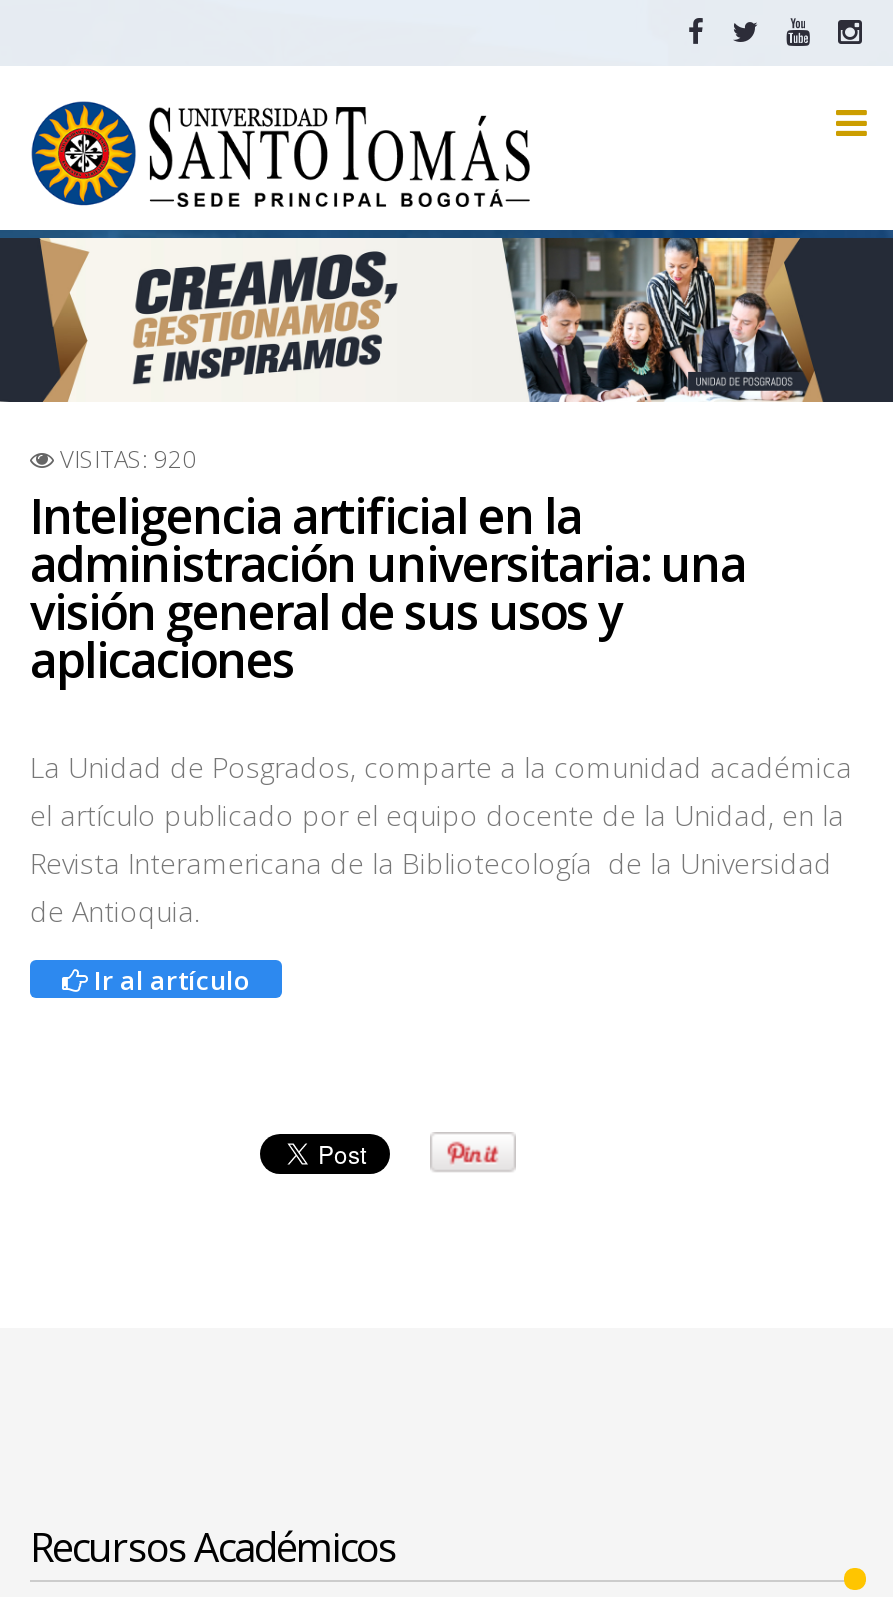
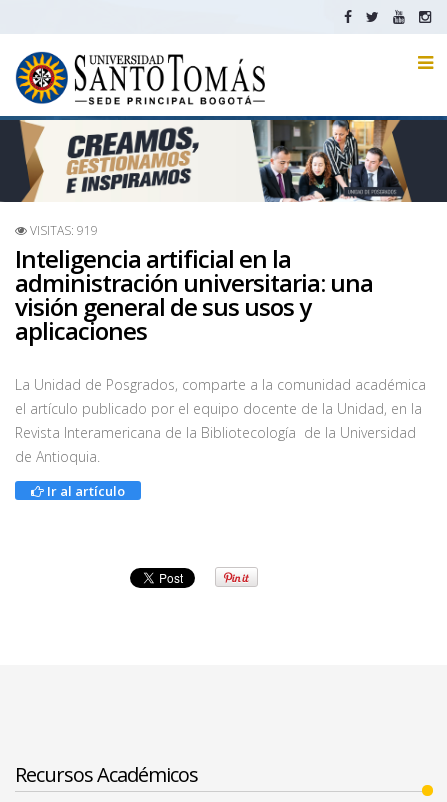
- VISITAS: 920
+ VISITAS: 919
